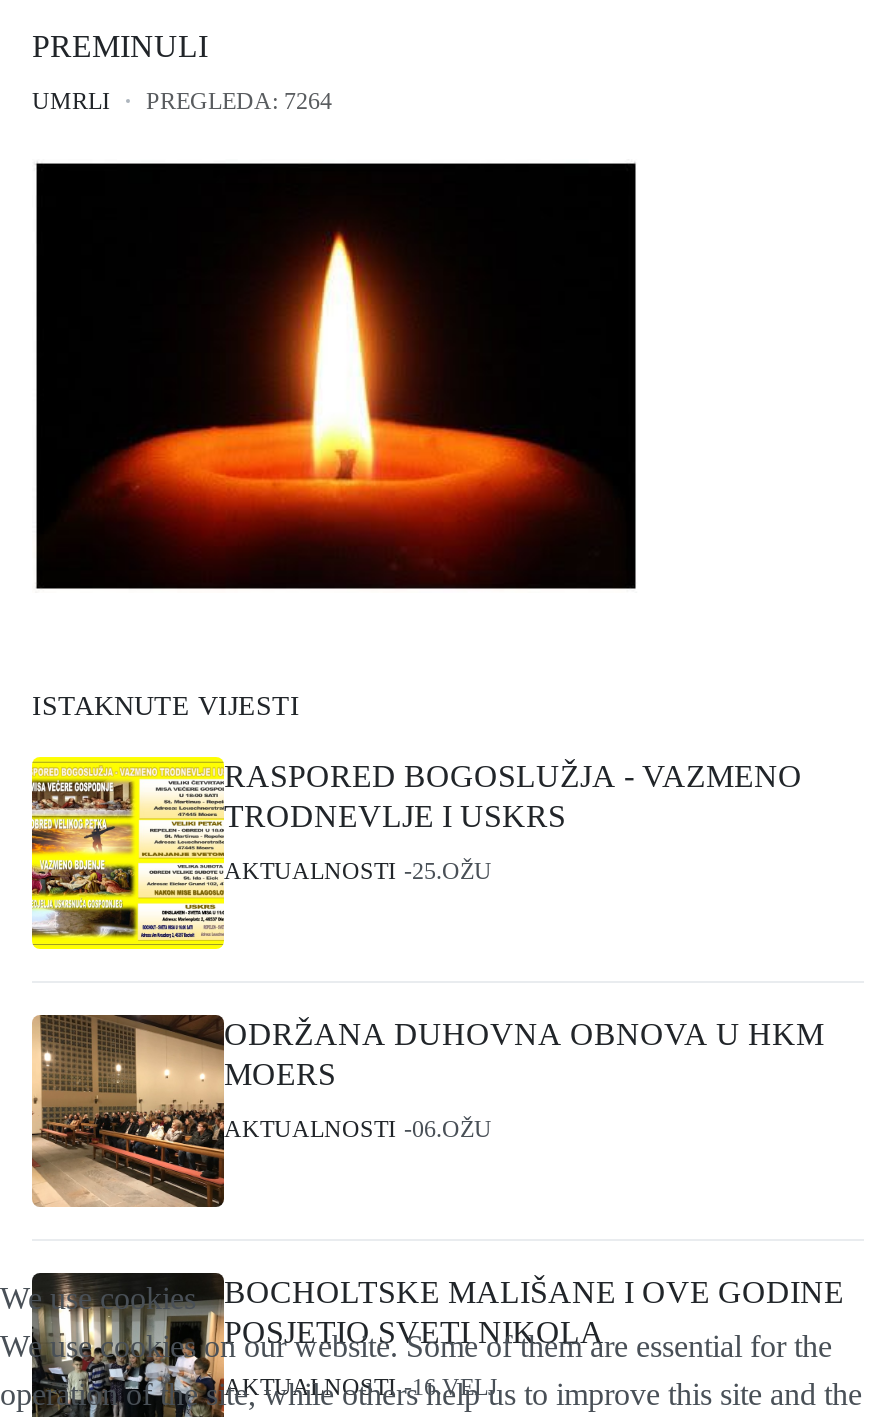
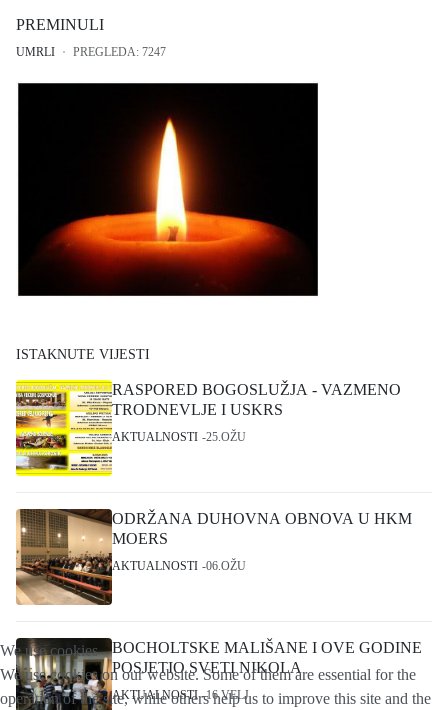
- UMRLI PREGLEDA: 7264
+ UMRLI PREGLEDA: 7247
